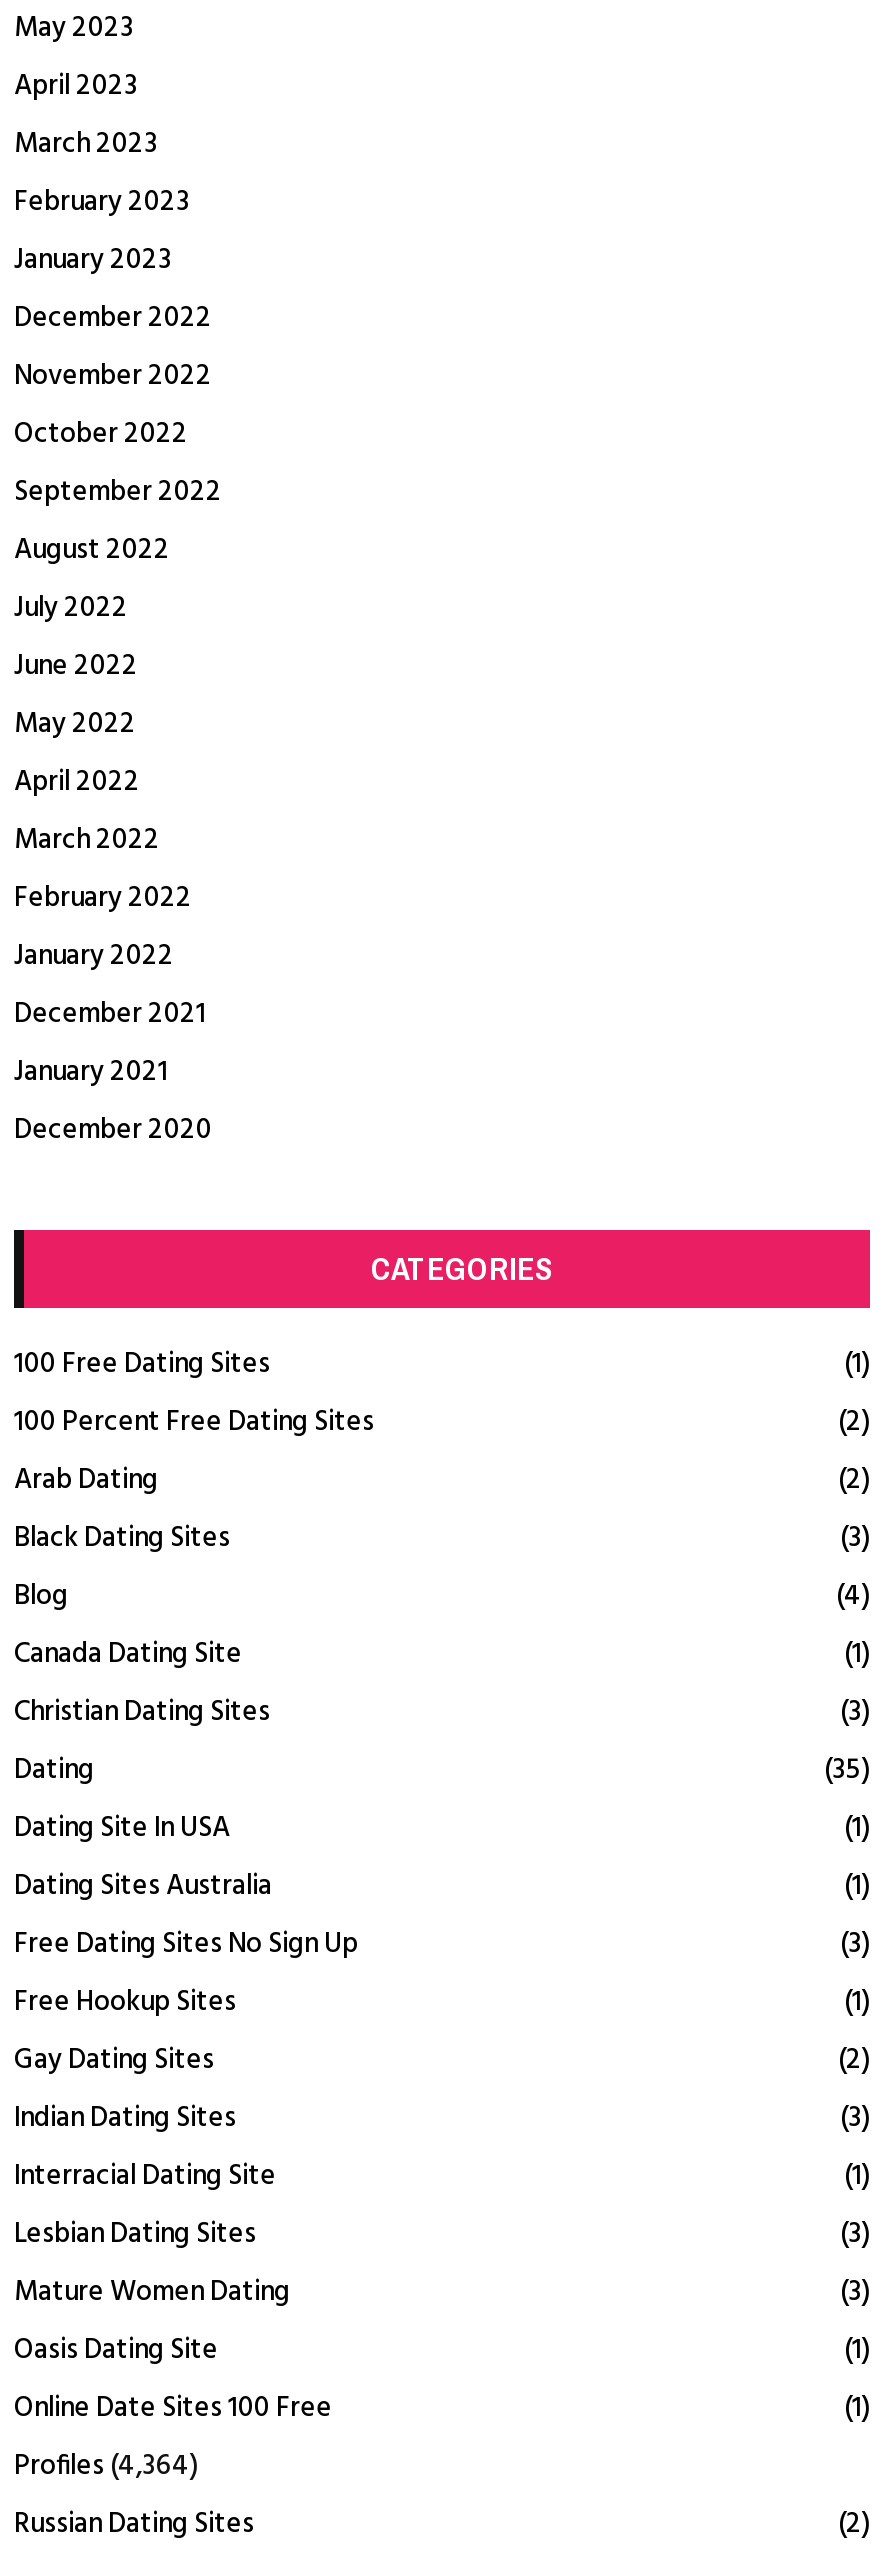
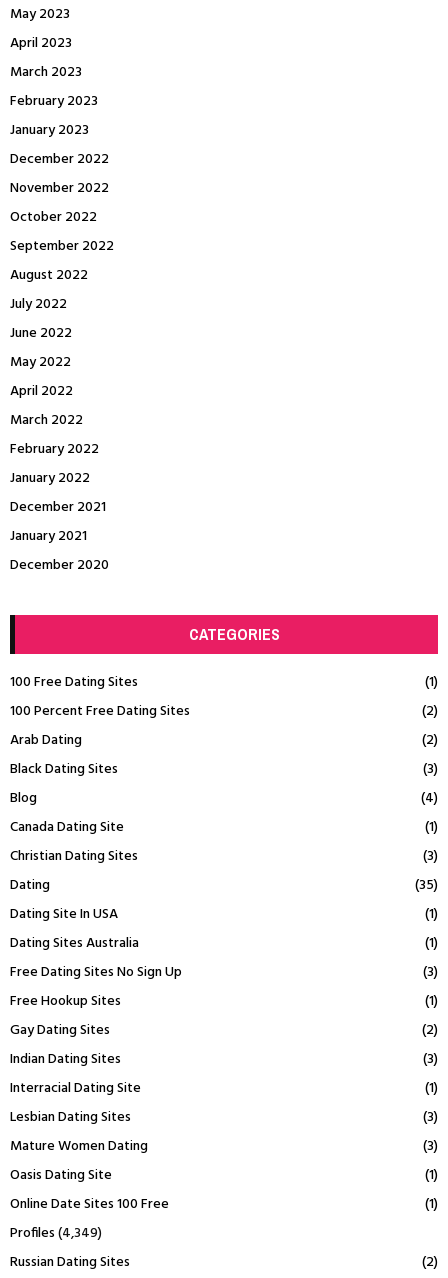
- Profiles (4,364)
+ Profiles (4,349)
